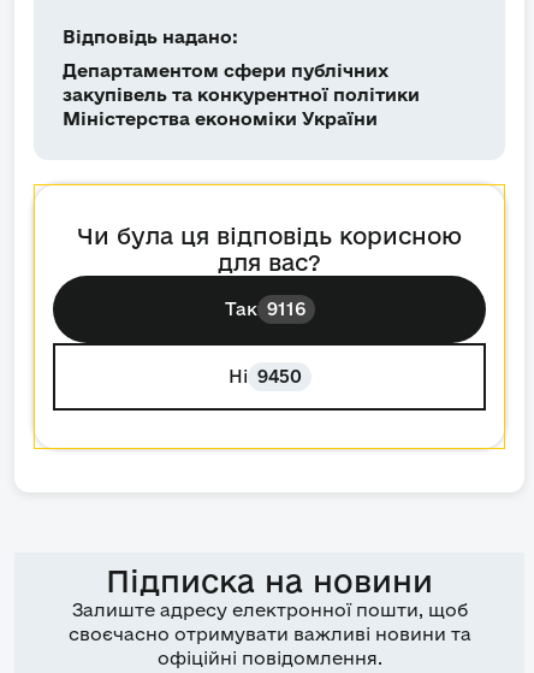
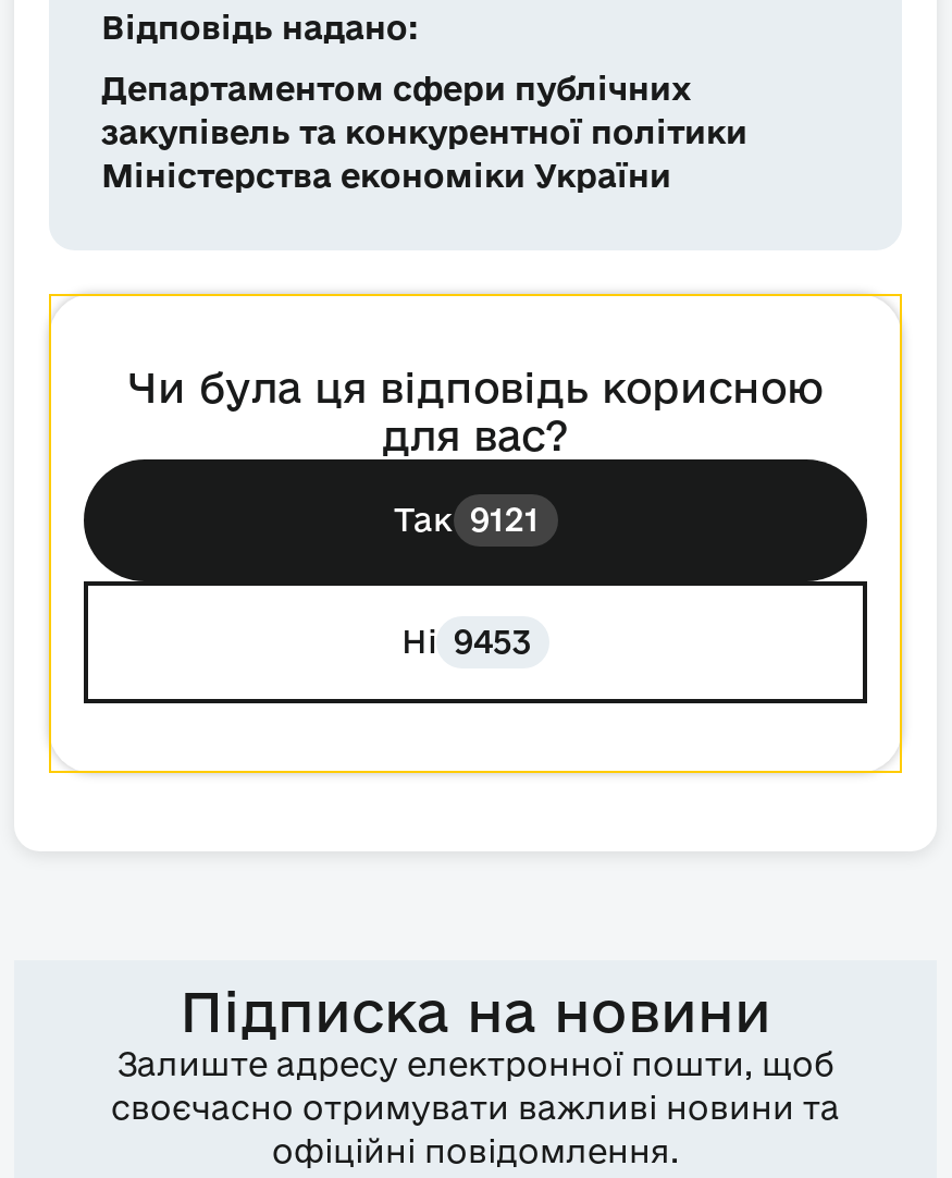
- Так 9116
+ Так 9121

- Ні 9450
+ Ні 9453
